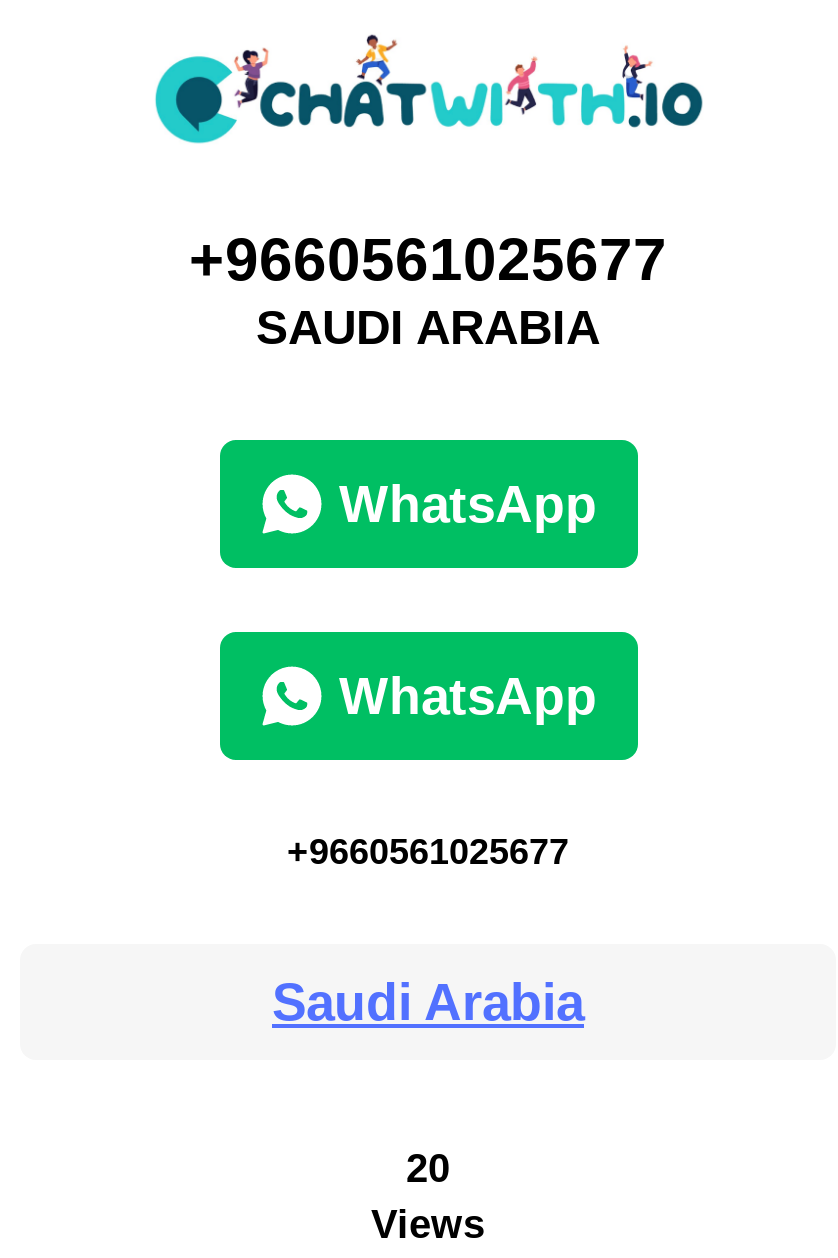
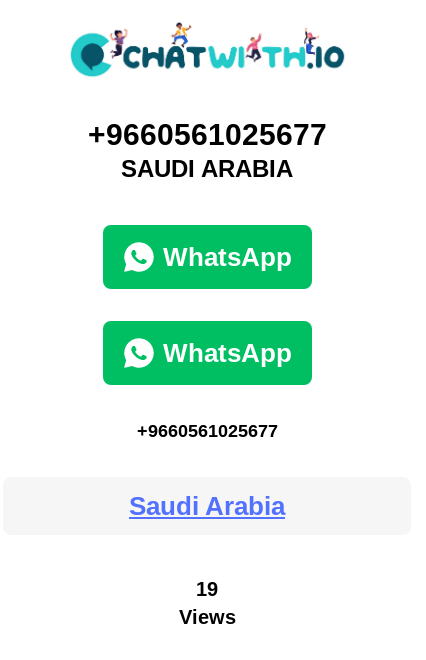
- 20
+ 19
